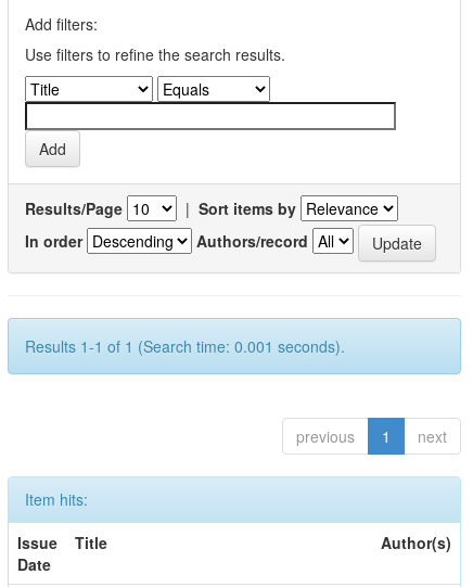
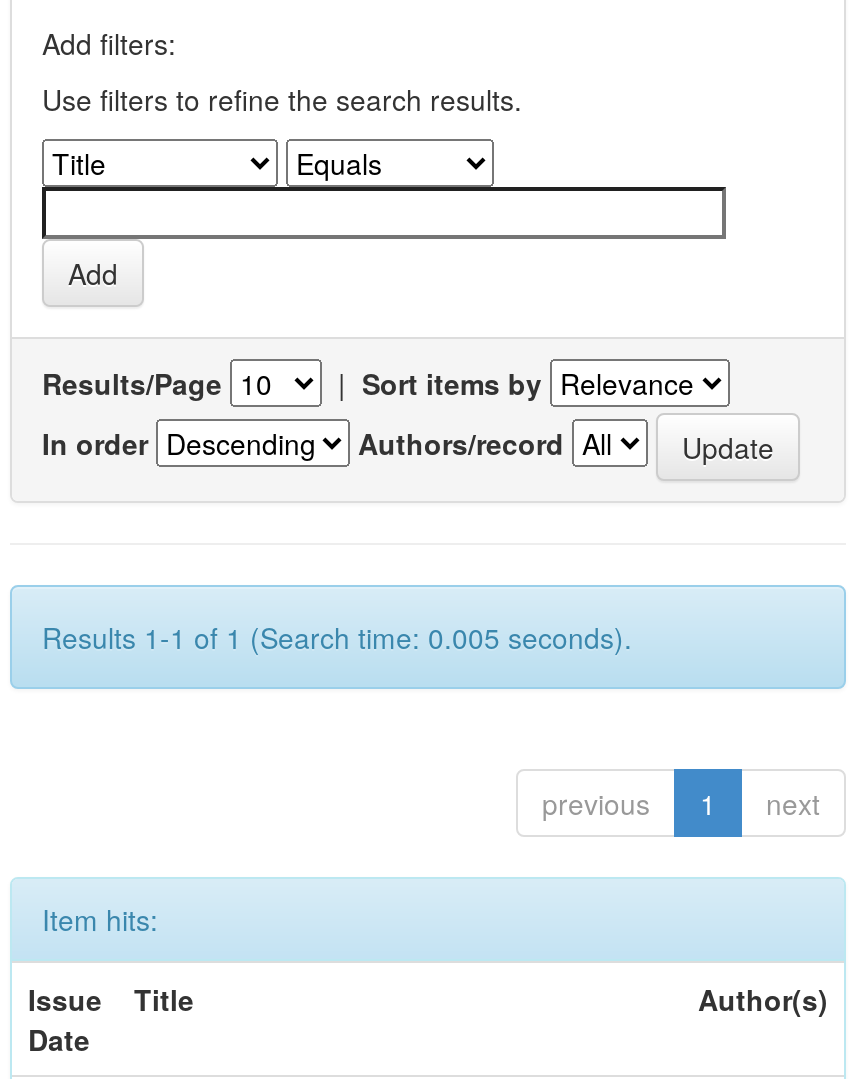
- Results 1-1 of 1 (Search time: 0.001 seconds).
+ Results 1-1 of 1 (Search time: 0.005 seconds).
